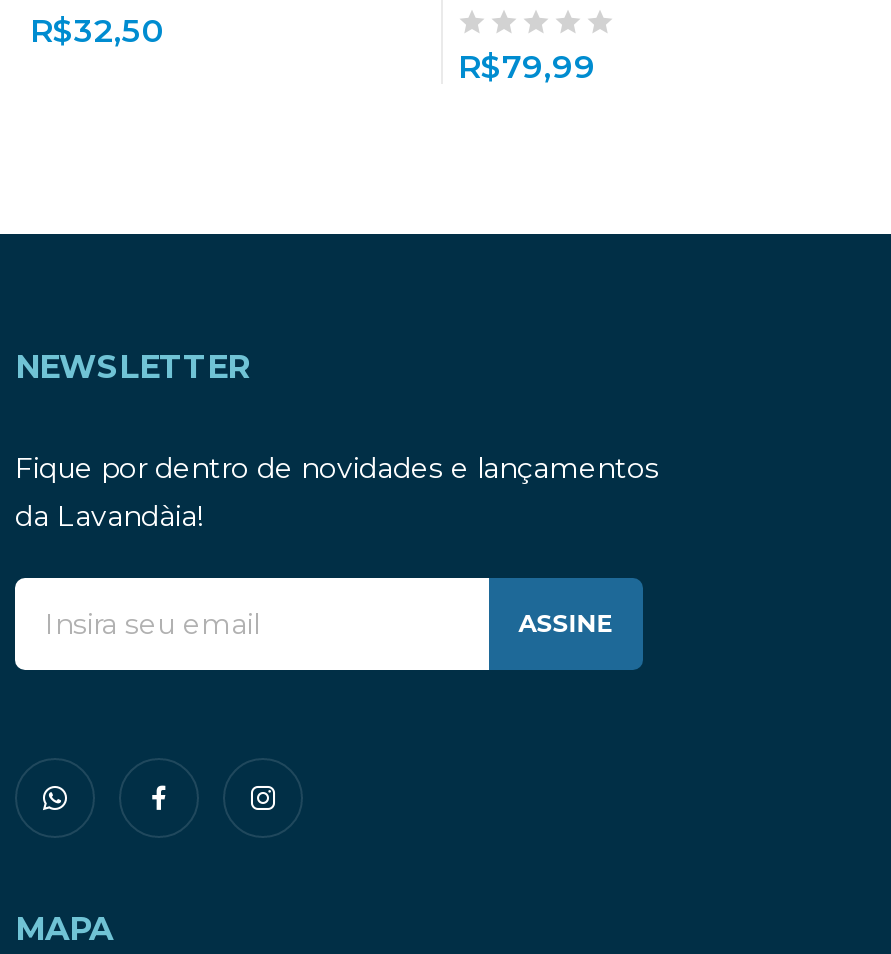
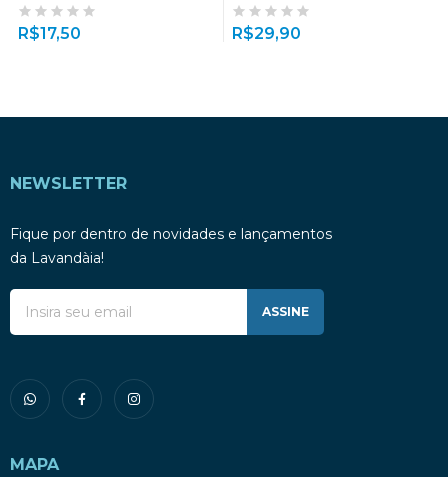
- R$32,50
+ R$17,50

- R$79,99
+ R$29,90
